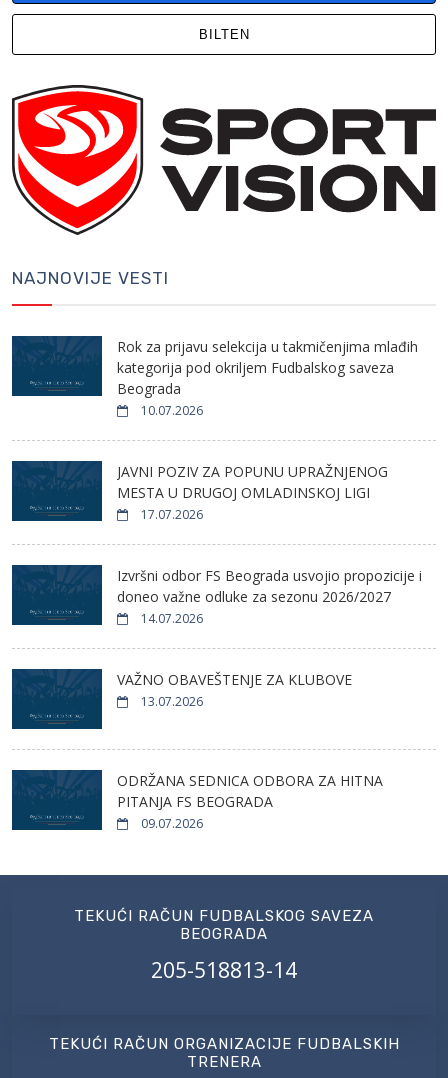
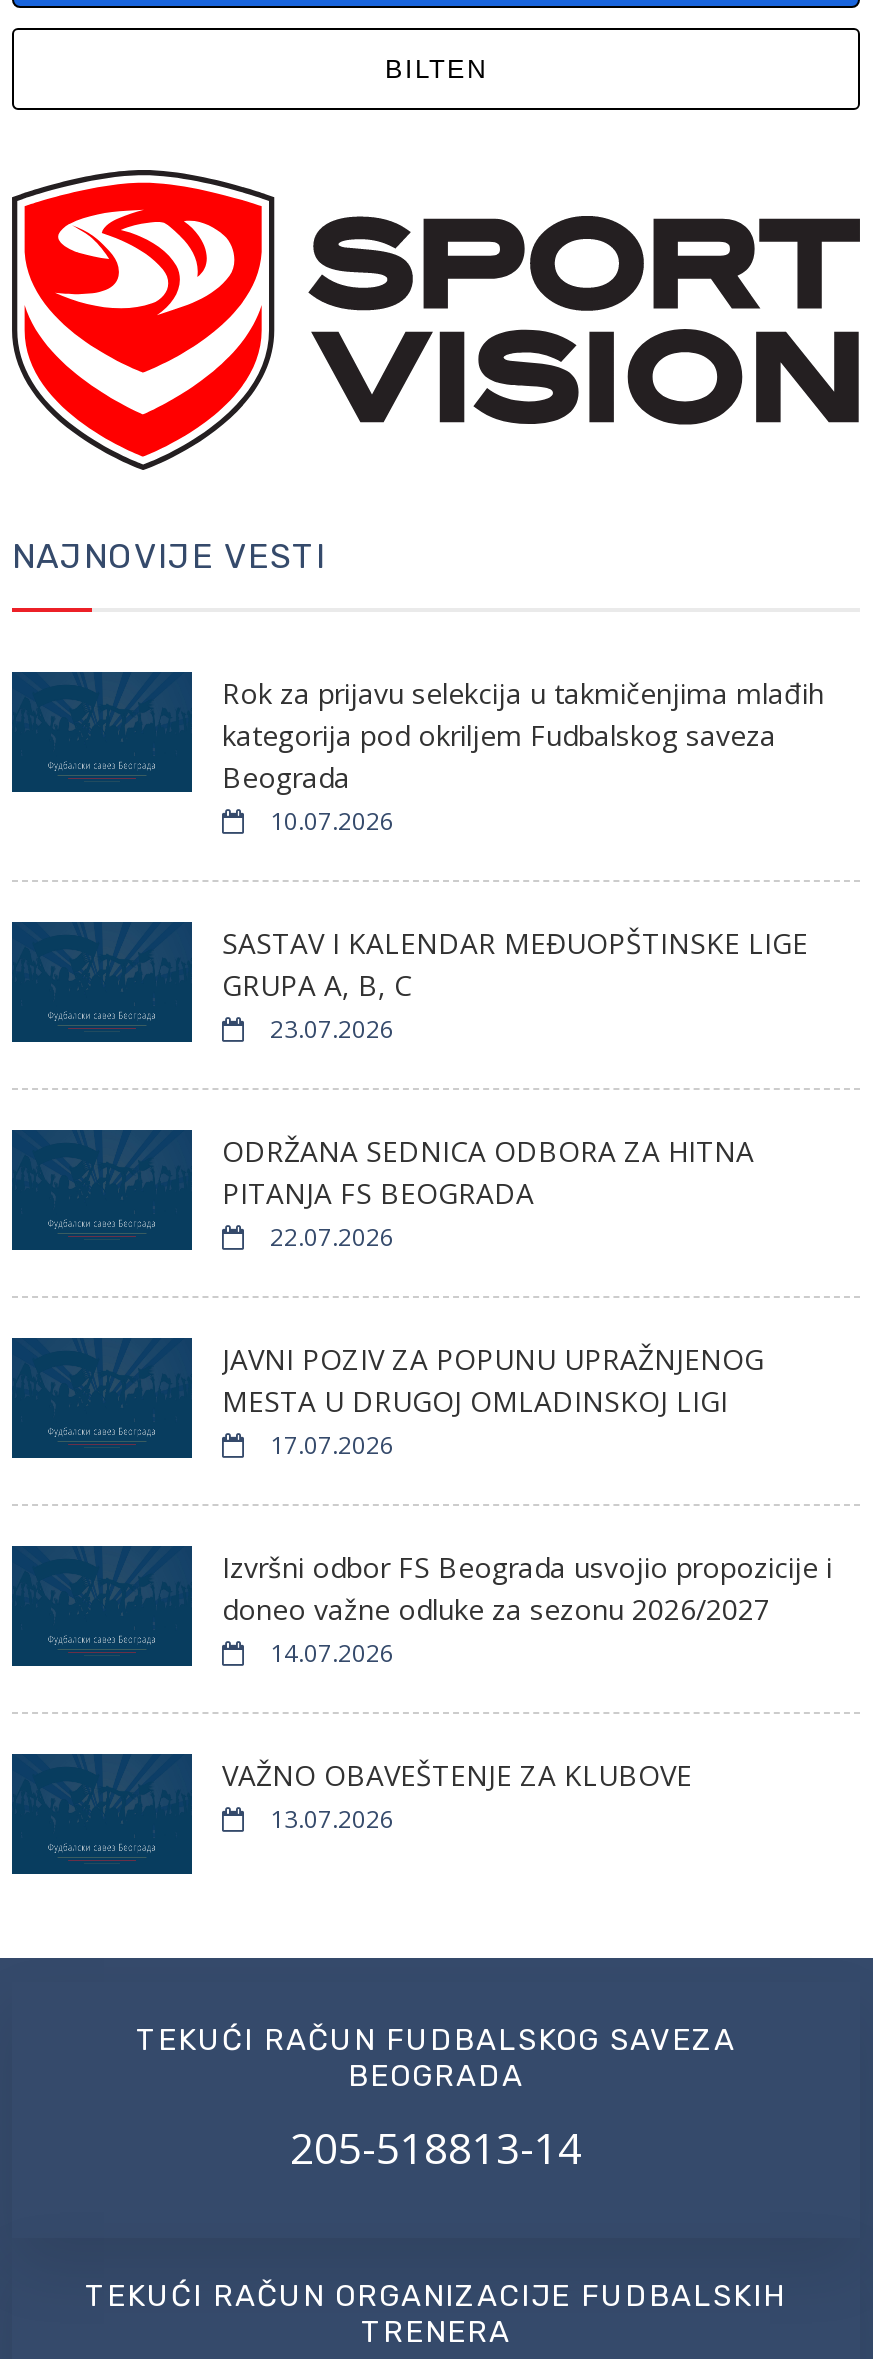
+ SASTAV I KALENDAR MEĐUOPŠTINSKE LIGE
+ GRUPA A, B, C
+ 23.07.2026
+ 22.07.2026

moved down: JAVNI POZIV ZA POPUNU UPRAŽNJENOG | MESTA U DRUGOJ OMLADINSKOJ LIGI | 17.07.2026 | Izvršni odbor FS Beograda usvojio propozicije i | doneo važne odluke za sezonu 2026/2027 | 14.07.2026 | VAŽNO OBAVEŠTENJE ZA KLUBOVE | 13.07.2026

moved up: ODRŽANA SEDNICA ODBORA ZA HITNA | PITANJA FS BEOGRADA

- 09.07.2026
